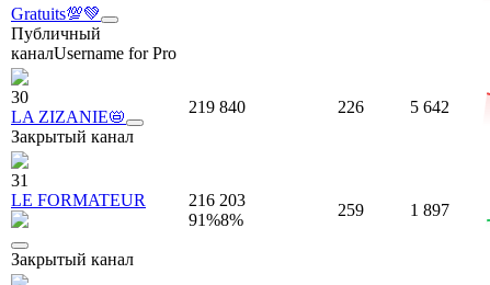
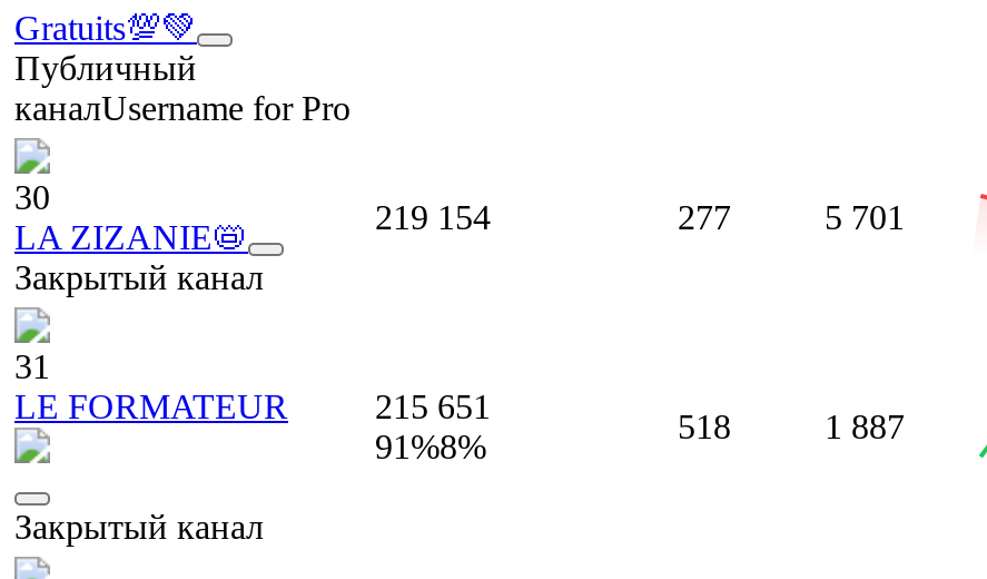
- 219 840
+ 219 154

- 226
+ 277

- 5 642
+ 5 701

- 216 203
+ 215 651

- 259
+ 518

- 1 897
+ 1 887
